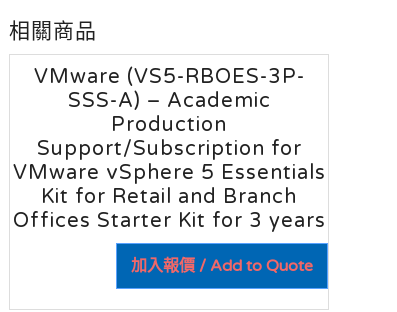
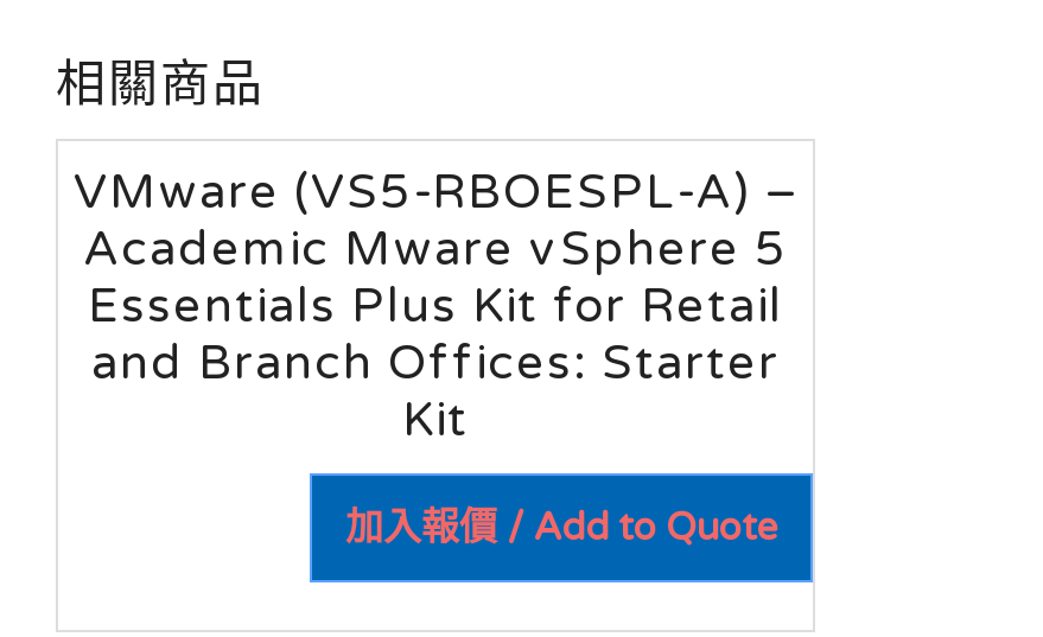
- VMware (VS5-RBOES-3P-
- SSS-A) – Academic
- Production
- Support/Subscription for
- VMware vSphere 5 Essentials
- Kit for Retail and Branch
- Offices Starter Kit for 3 years
+ VMware (VS5-RBOESPL-A) –
+ Academic Mware vSphere 5
+ Essentials Plus Kit for Retail
+ and Branch Offices: Starter
+ Kit
